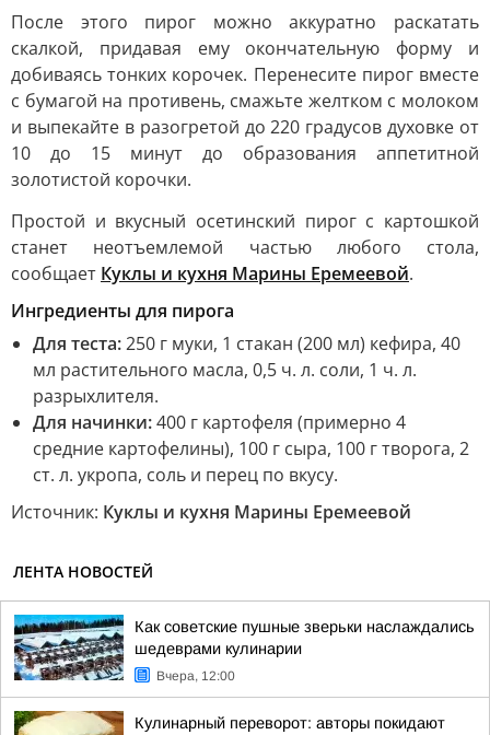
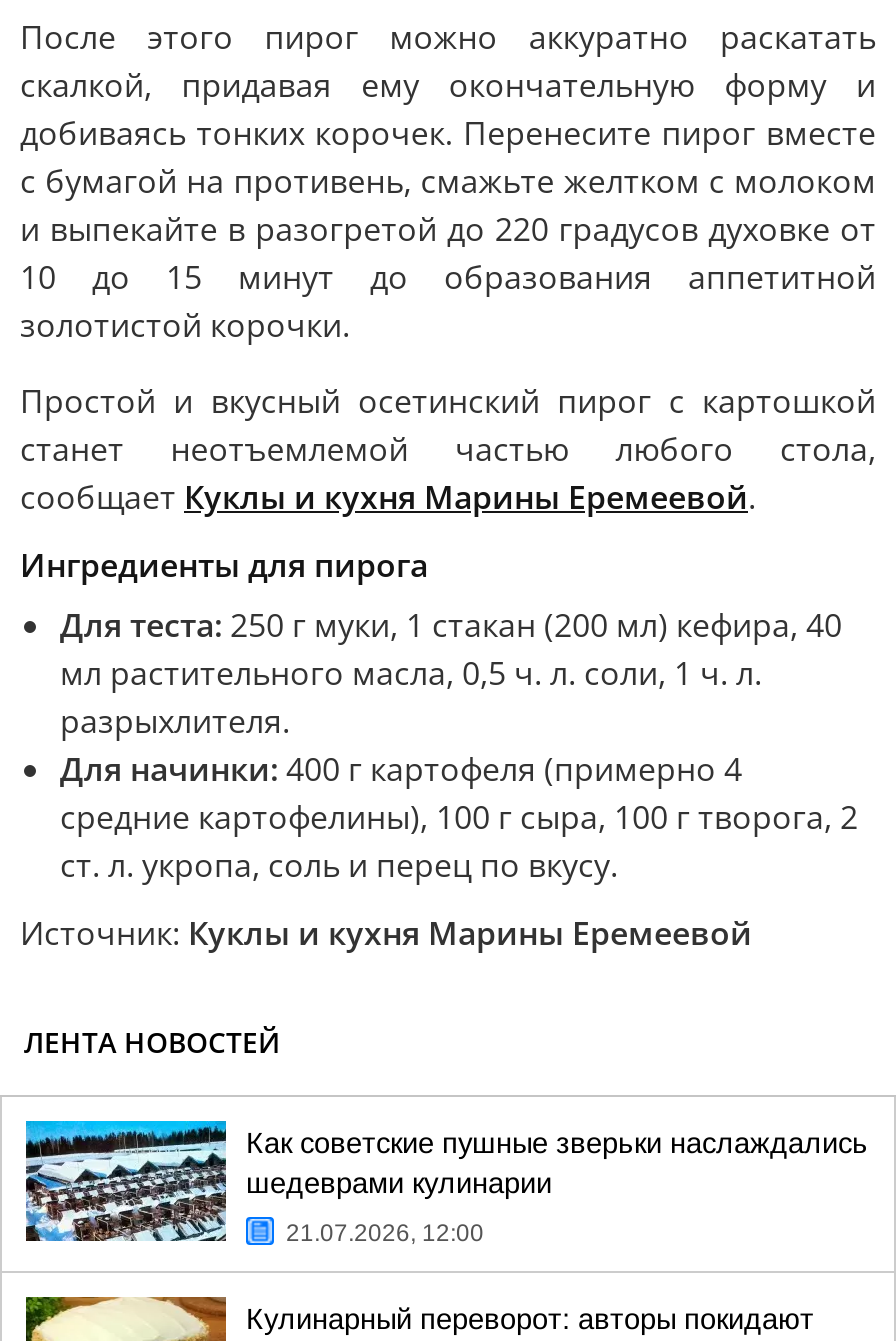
- Вчера, 12:00
+ 21.07.2026, 12:00
